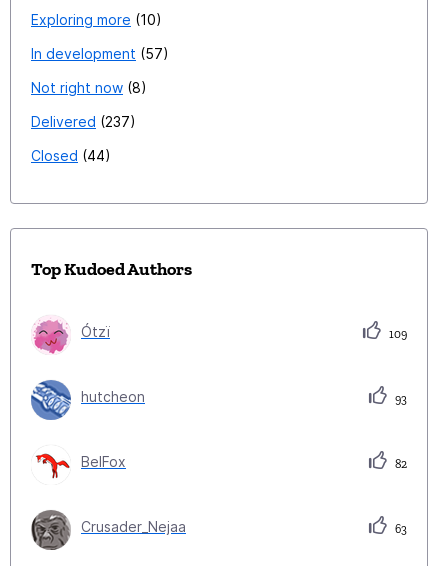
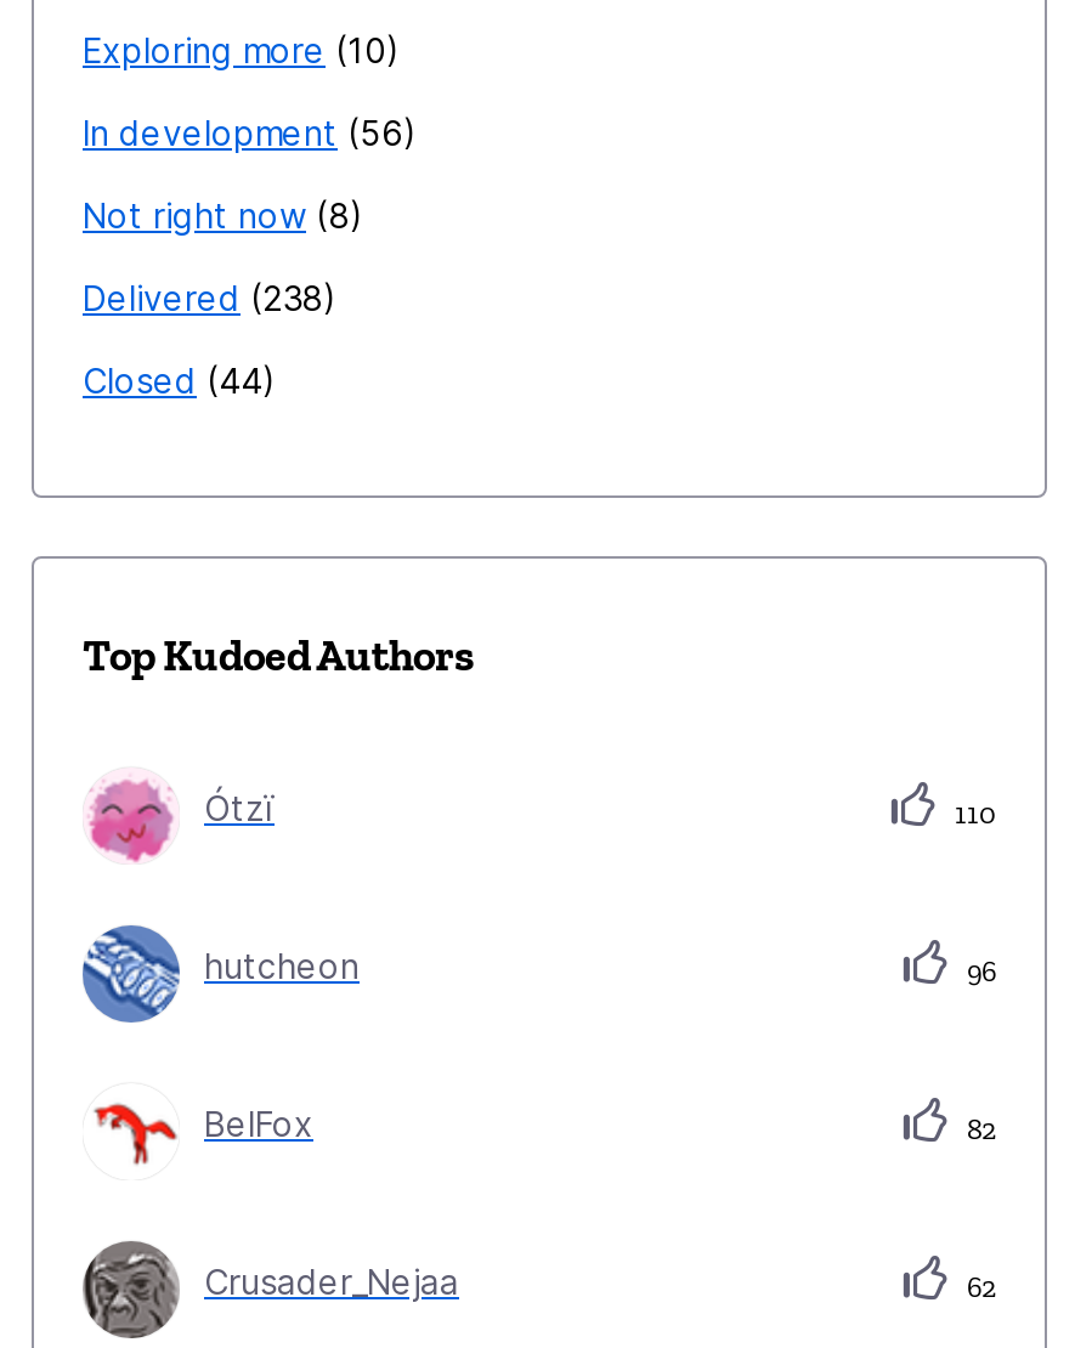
- In development 57
+ In development 56

- Delivered 237
+ Delivered 238

- 109
+ 110

- 93
+ 96

- 63
+ 62
